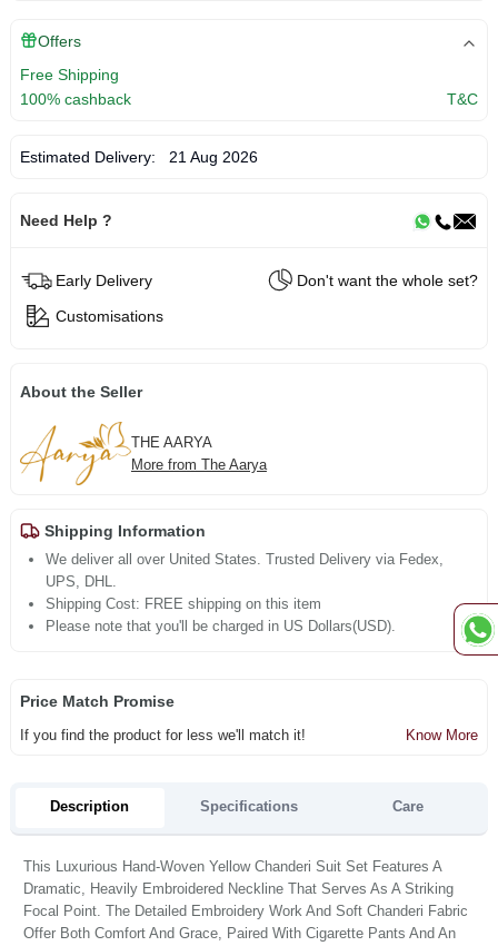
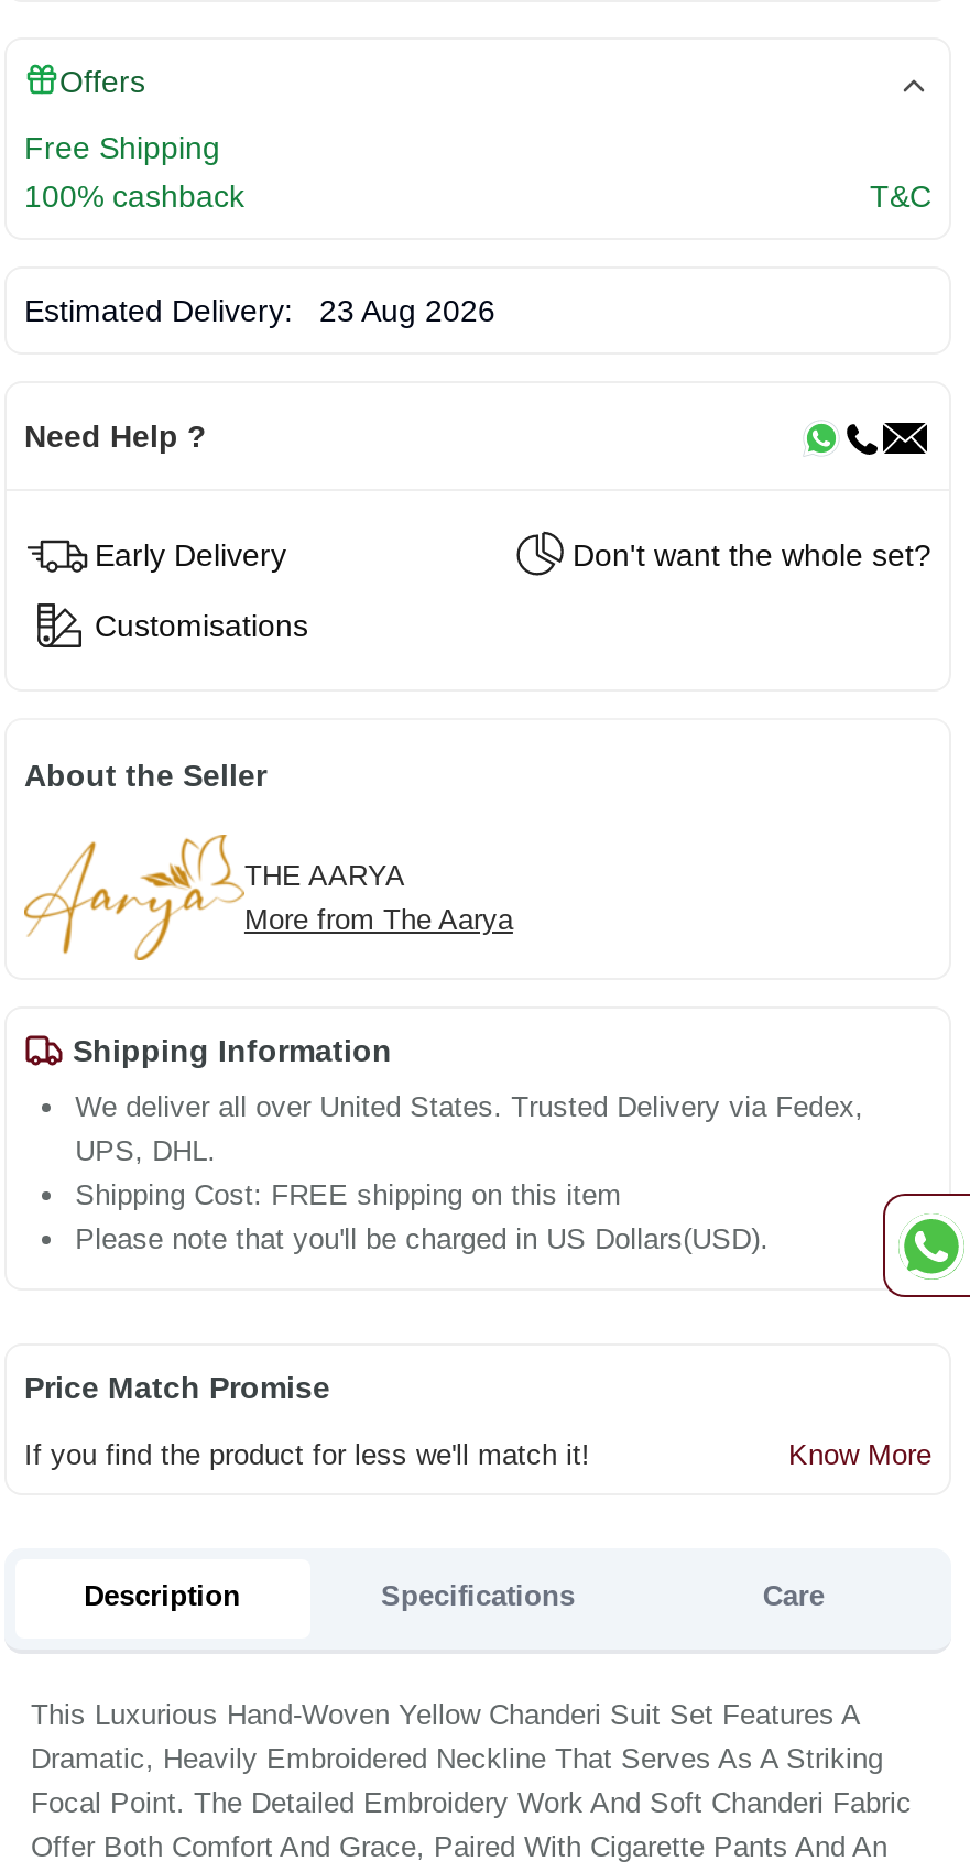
- Estimated Delivery: 21 Aug 2026
+ Estimated Delivery: 23 Aug 2026
